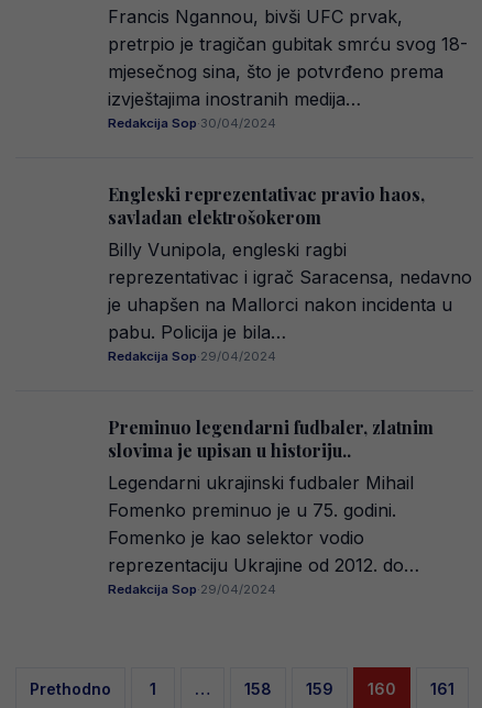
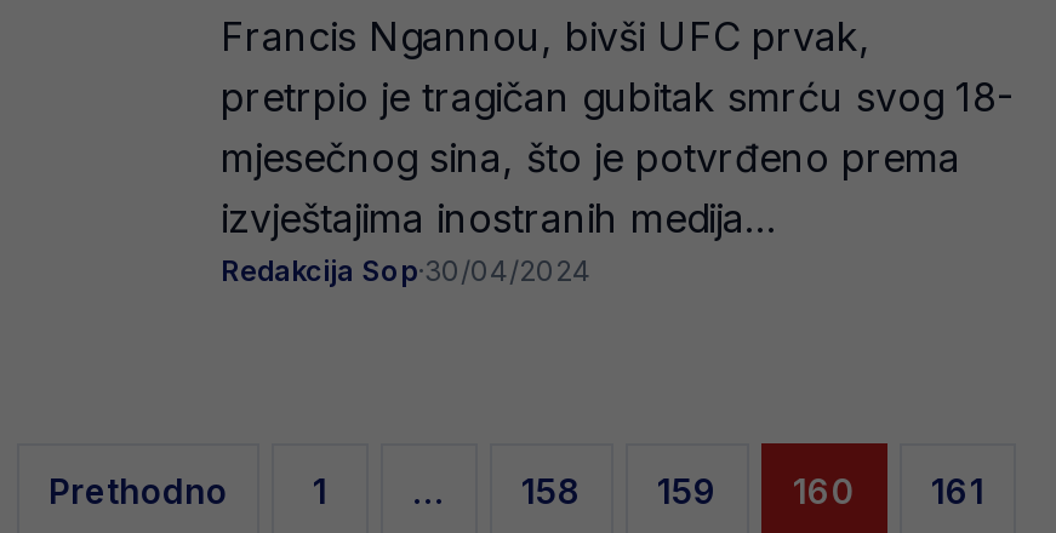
- Engleski reprezentativac pravio haos,
- savladan elektrošokerom
- Billy Vunipola, engleski ragbi
- reprezentativac i igrač Saracensa, nedavno
- je uhapšen na Mallorci nakon incidenta u
- pabu. Policija je bila…
- Redakcija Sop·29/04/2024
- Preminuo legendarni fudbaler, zlatnim
- slovima je upisan u historiju..
- Legendarni ukrajinski fudbaler Mihail
- Fomenko preminuo je u 75. godini.
- Fomenko je kao selektor vodio
- reprezentaciju Ukrajine od 2012. do…
- Redakcija Sop·29/04/2024
